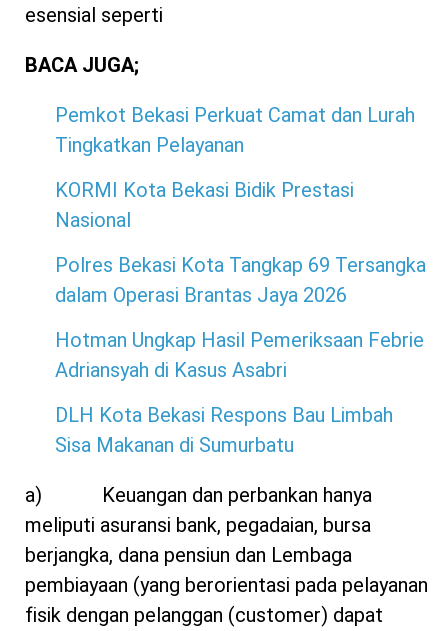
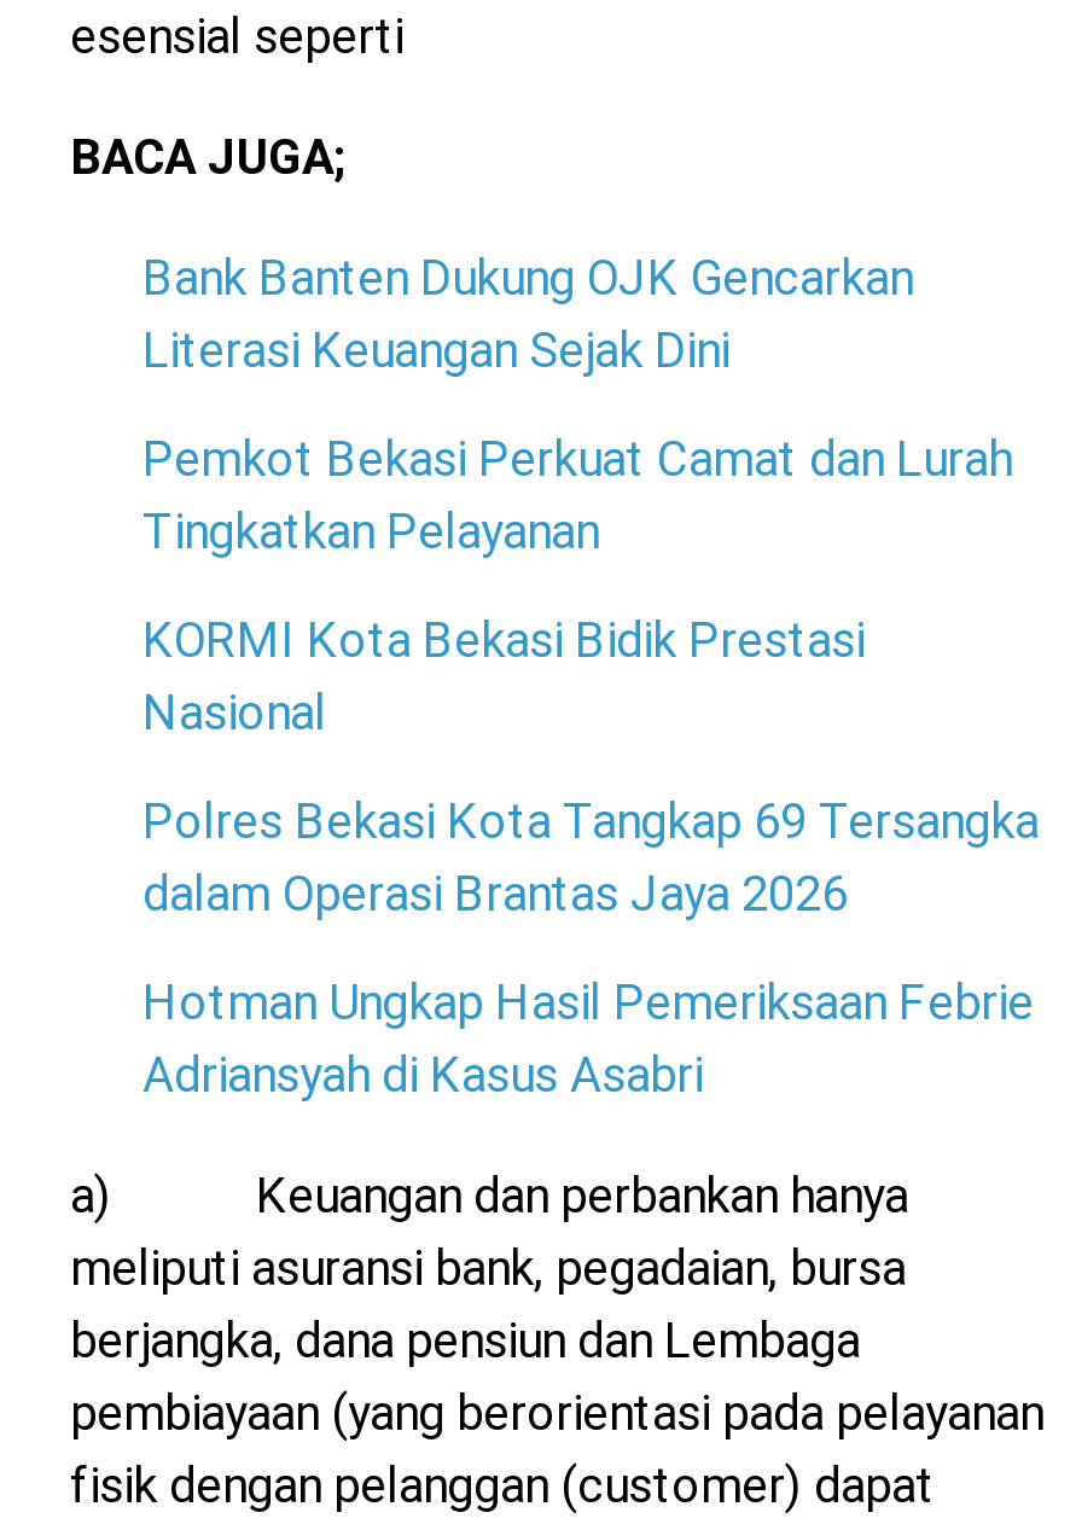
+ Bank Banten Dukung OJK Gencarkan
+ Literasi Keuangan Sejak Dini

moved down: Pemkot Bekasi Perkuat Camat dan Lurah | Tingkatkan Pelayanan | KORMI Kota Bekasi Bidik Prestasi | Nasional | Polres Bekasi Kota Tangkap 69 Tersangka | dalam Operasi Brantas Jaya 2026 | Hotman Ungkap Hasil Pemeriksaan Febrie | Adriansyah di Kasus Asabri

- DLH Kota Bekasi Respons Bau Limbah
- Sisa Makanan di Sumurbatu
